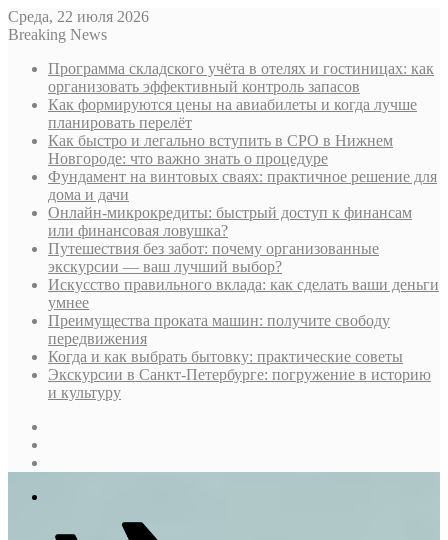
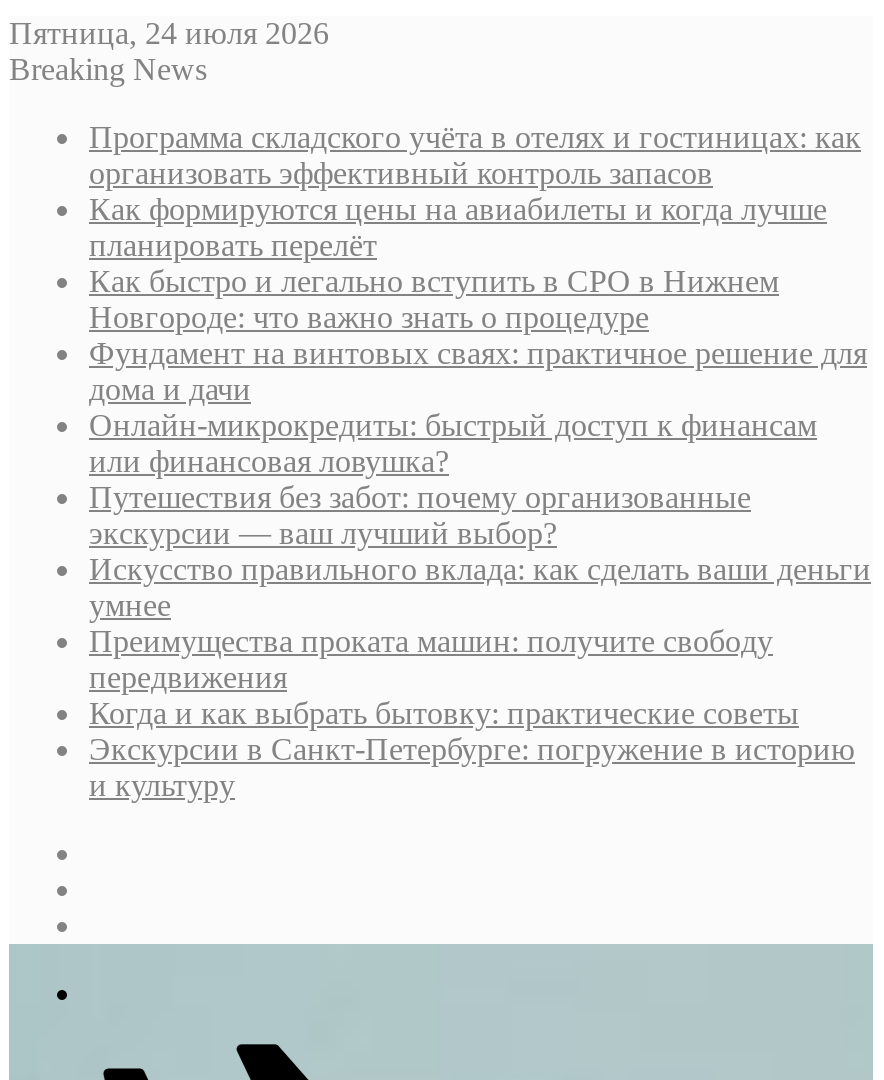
- Среда, 22 июля 2026
+ Пятница, 24 июля 2026
